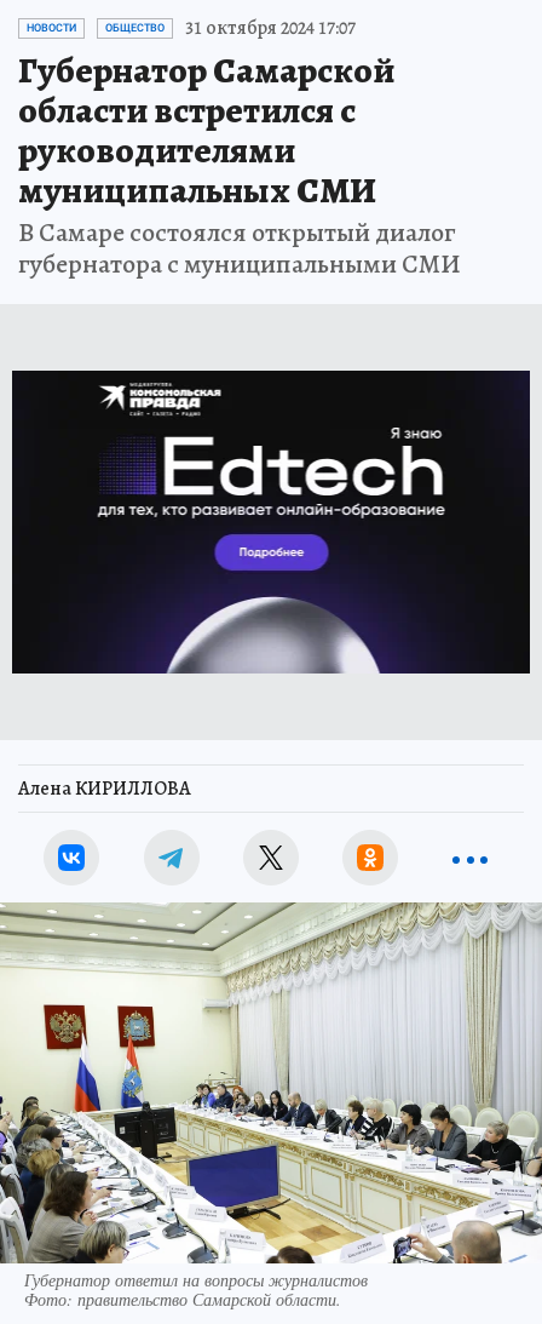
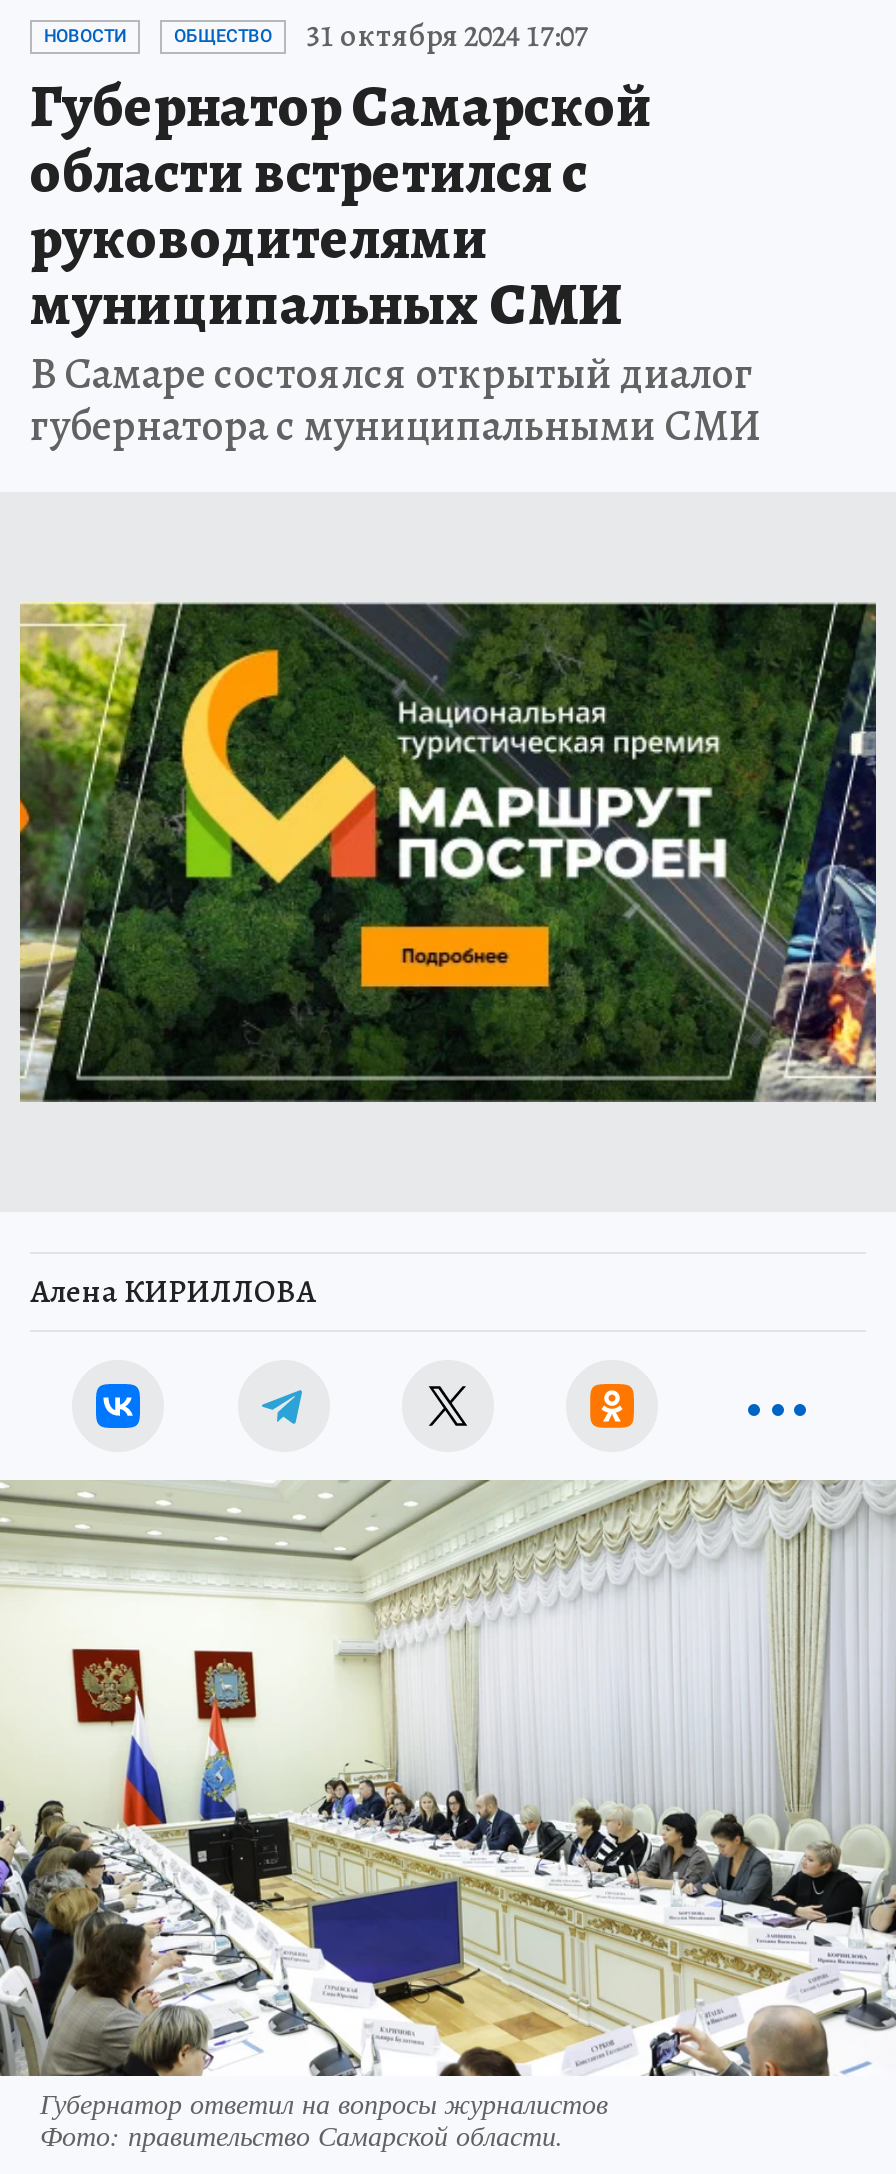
- [image]
+ [image]
